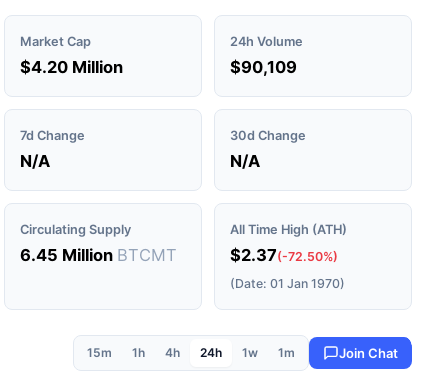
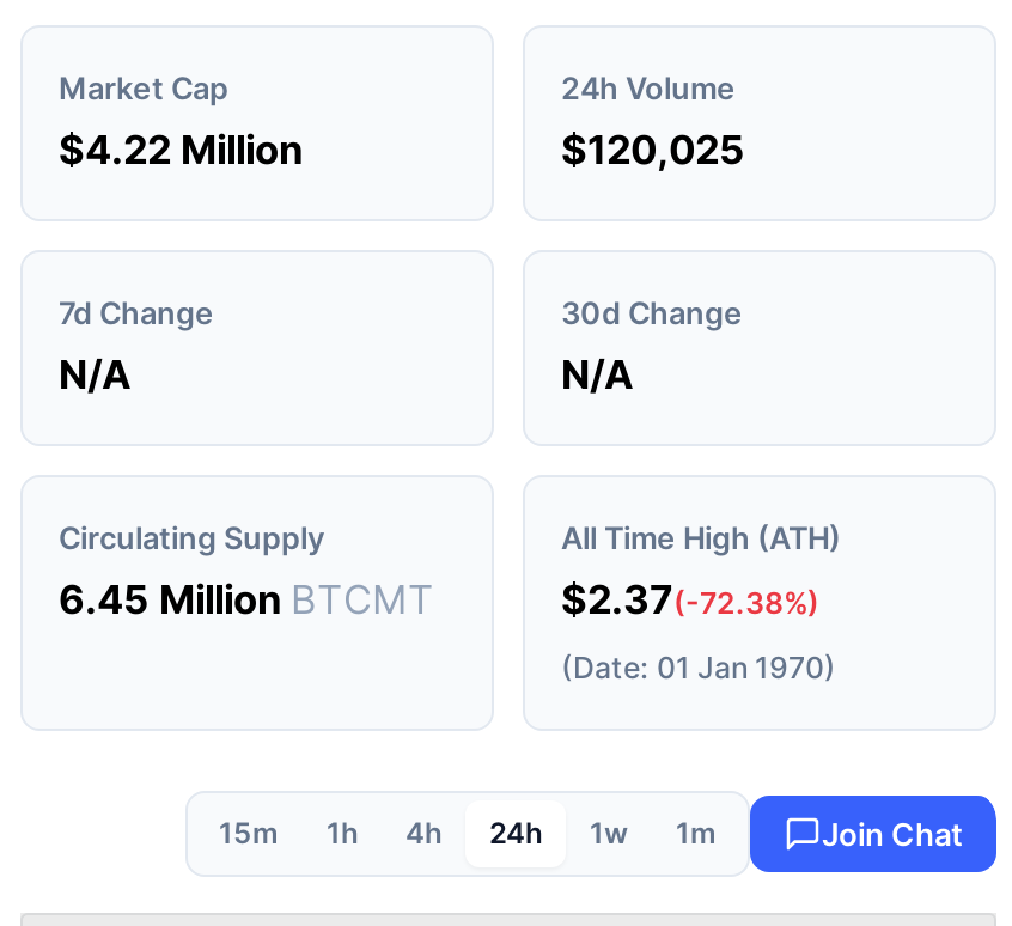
- $4.20 Million
+ $4.22 Million

- $90,109
+ $120,025

- $2.37(-72.50%)
+ $2.37(-72.38%)
